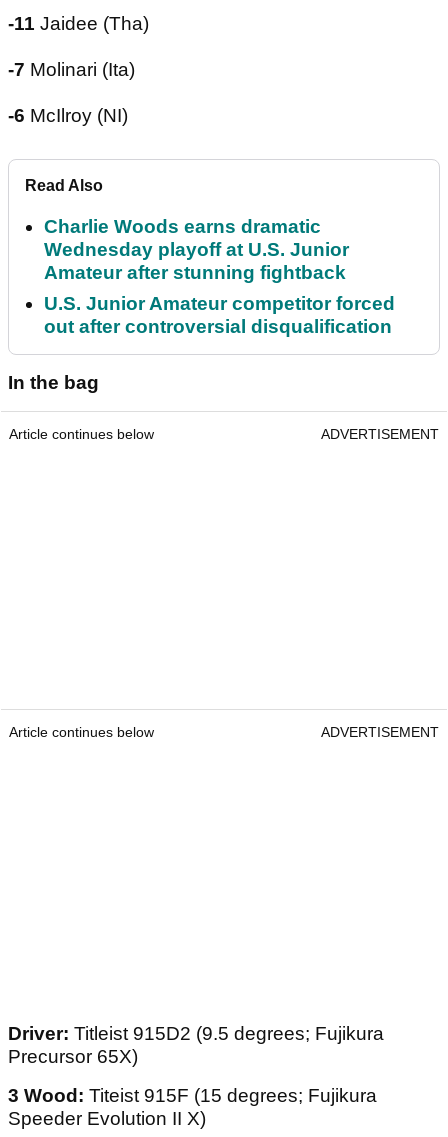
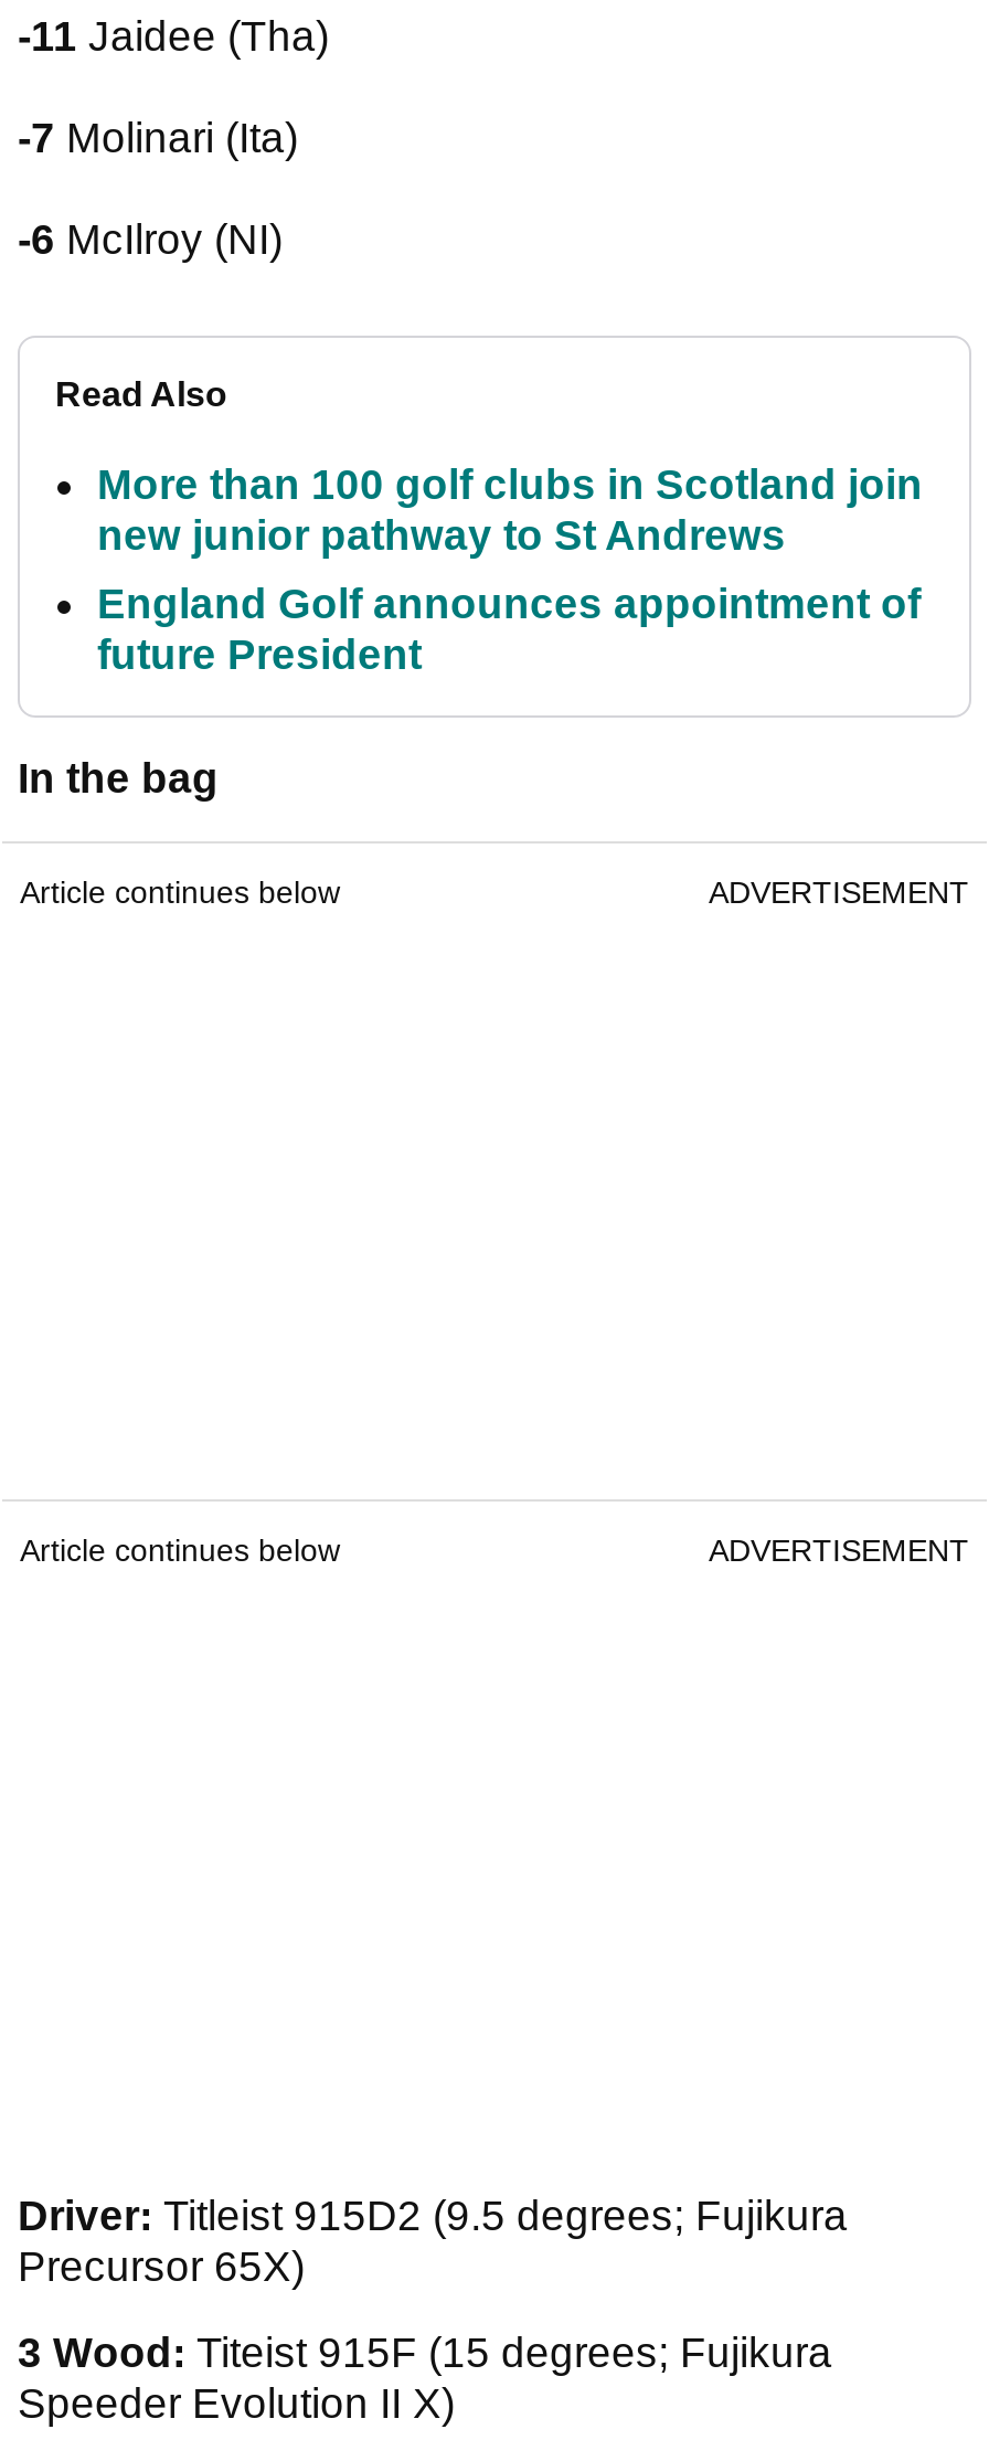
- Charlie Woods earns dramatic
- Wednesday playoff at U.S. Junior
- Amateur after stunning fightback
+ More than 100 golf clubs in Scotland join
+ new junior pathway to St Andrews

- U.S. Junior Amateur competitor forced
- out after controversial disqualification
+ England Golf announces appointment of
+ future President
